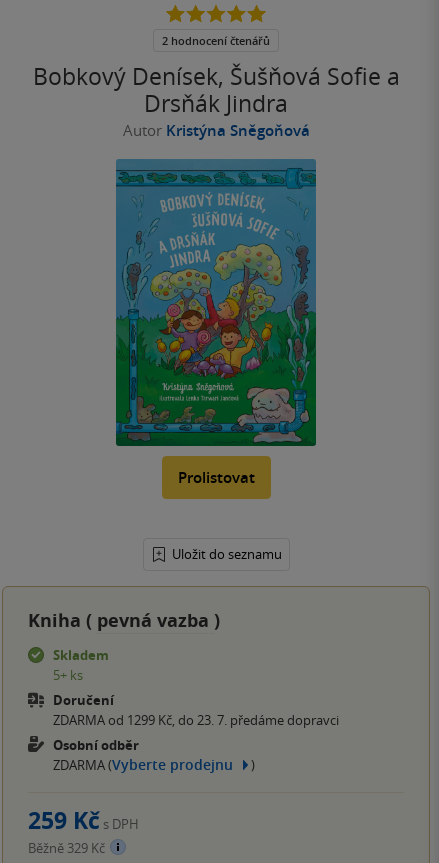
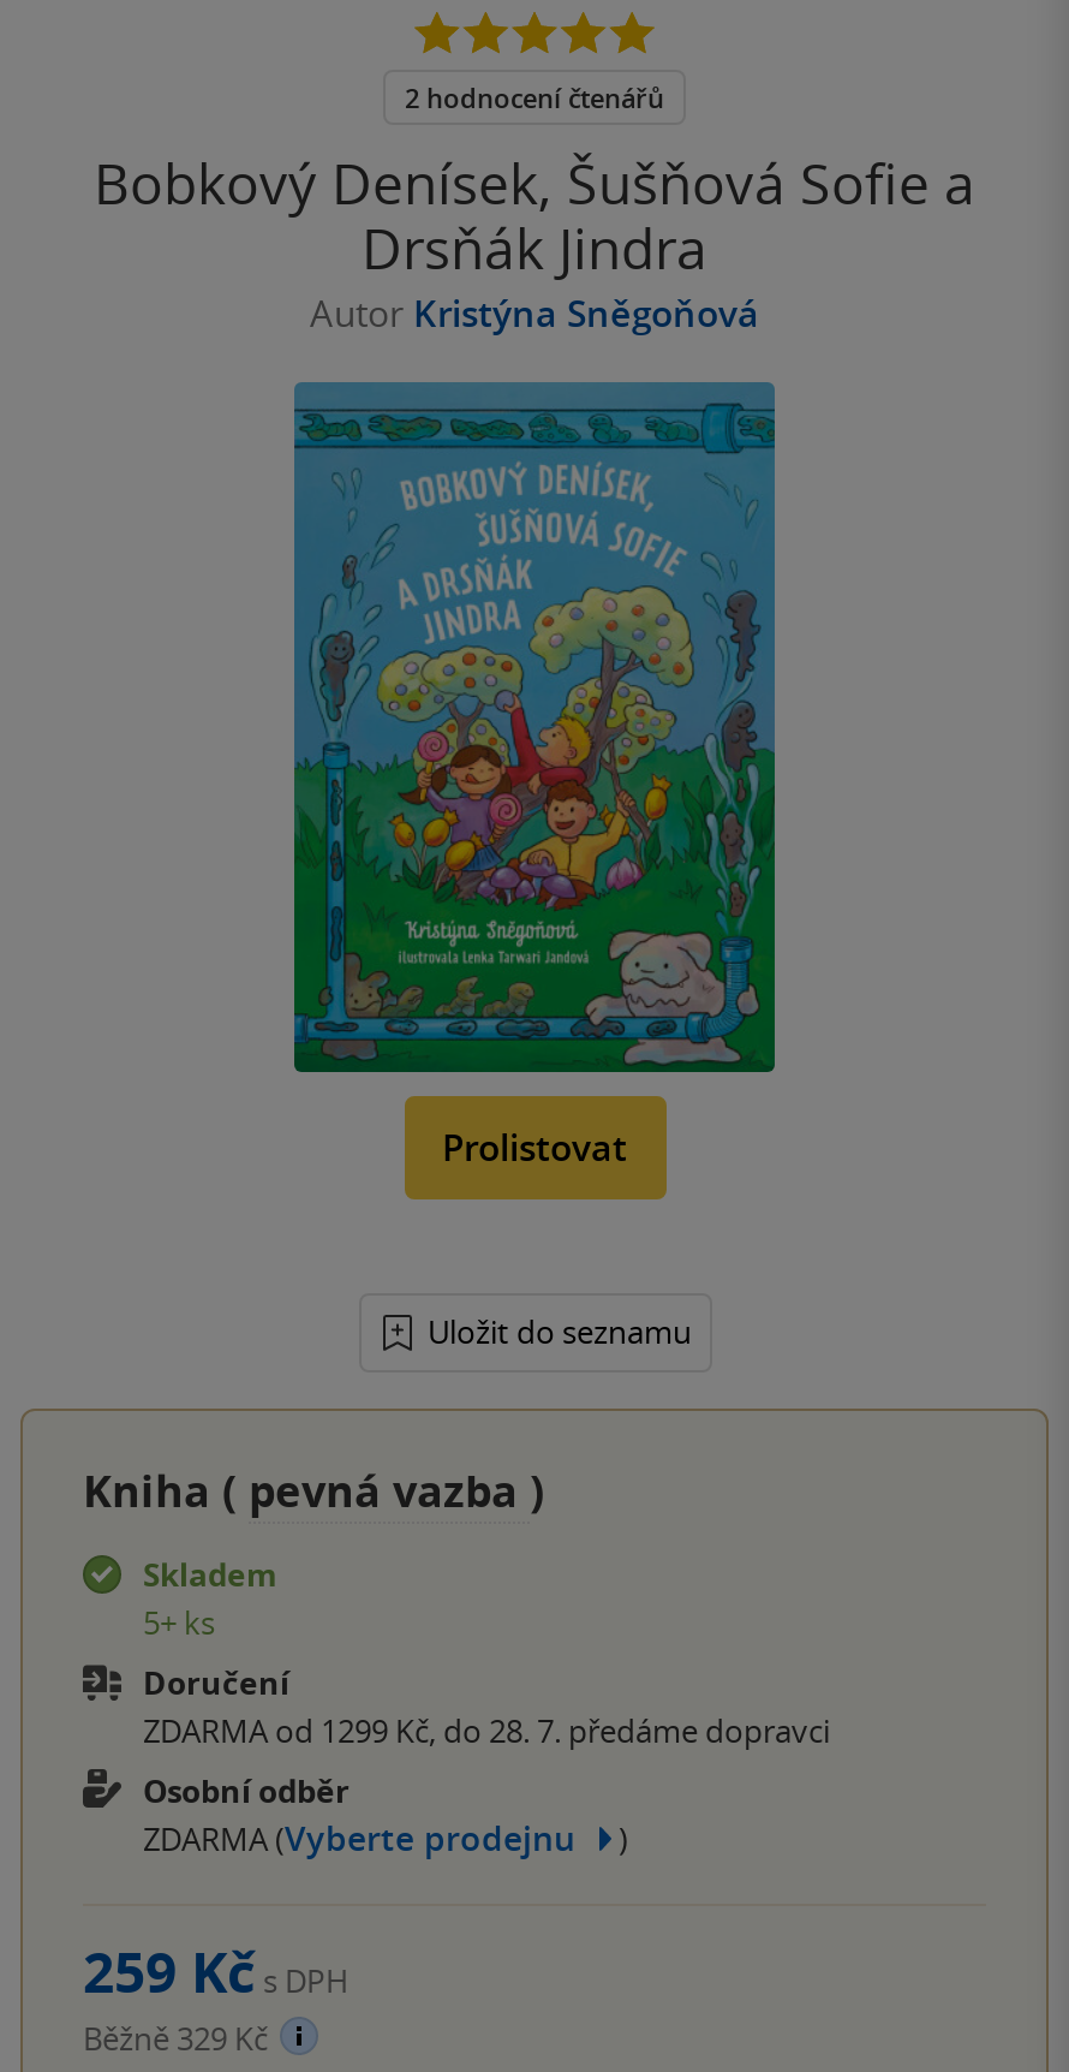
- ZDARMA od 1299 Kč, do 23. 7. předáme dopravci
+ ZDARMA od 1299 Kč, do 28. 7. předáme dopravci
